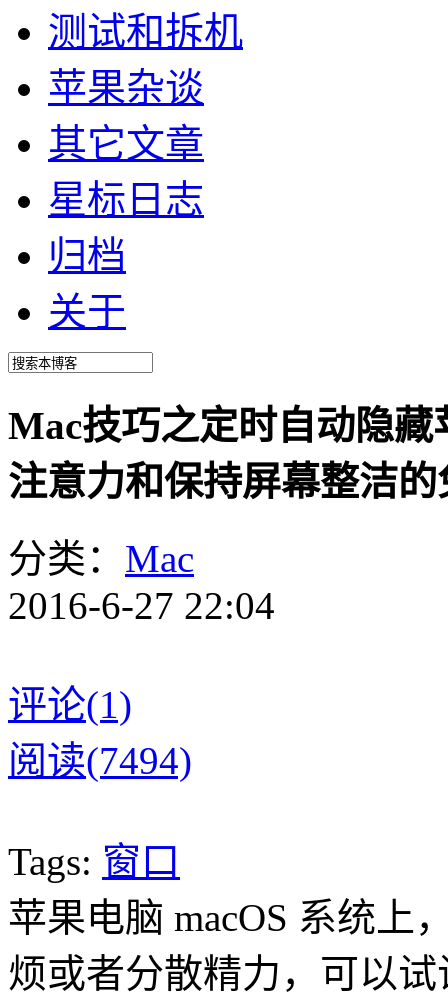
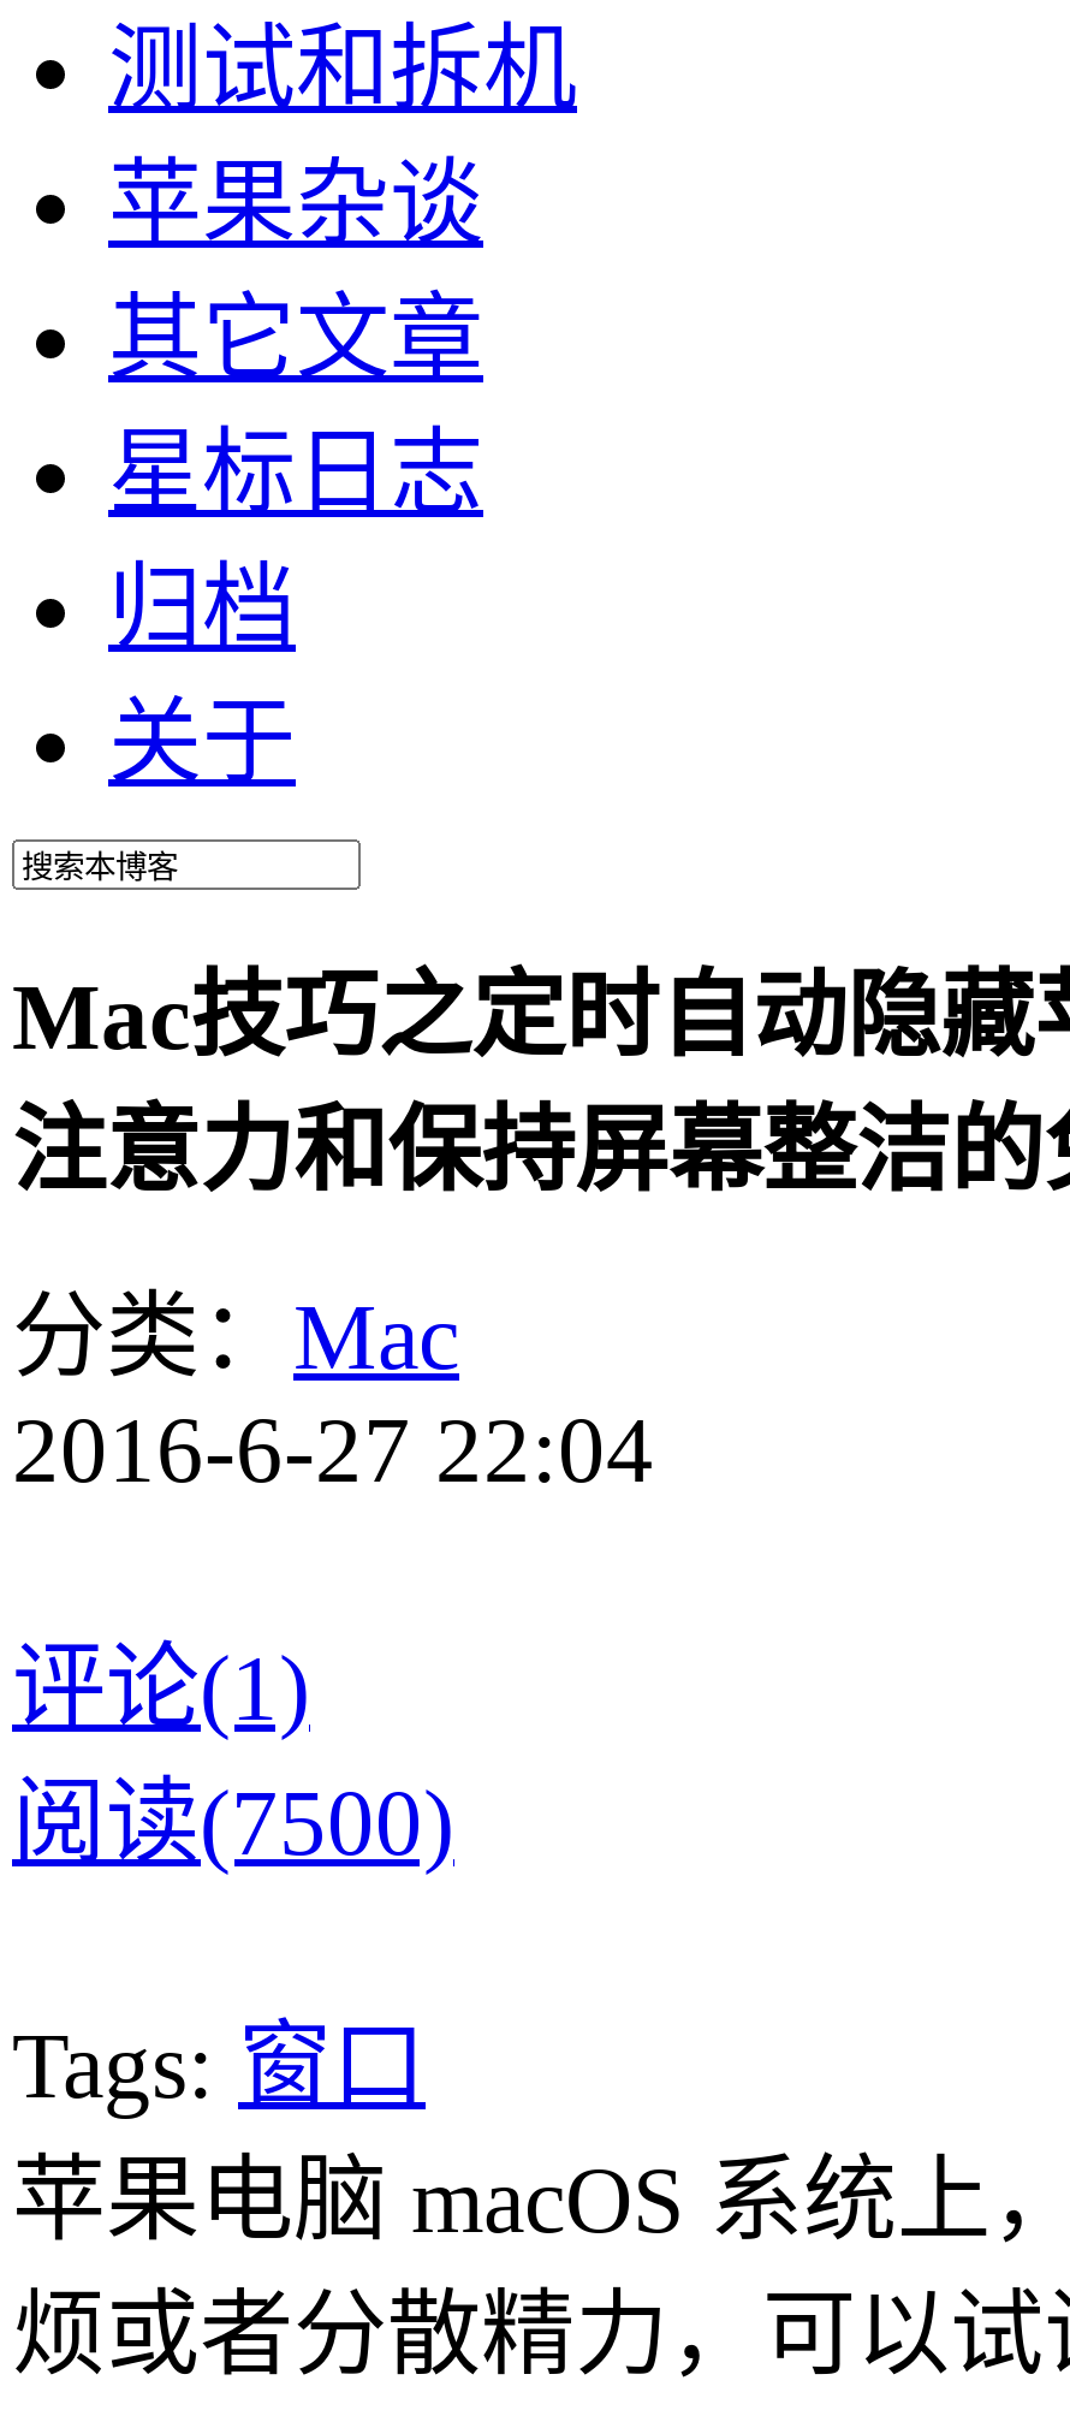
- 阅读(7494)
+ 阅读(7500)
